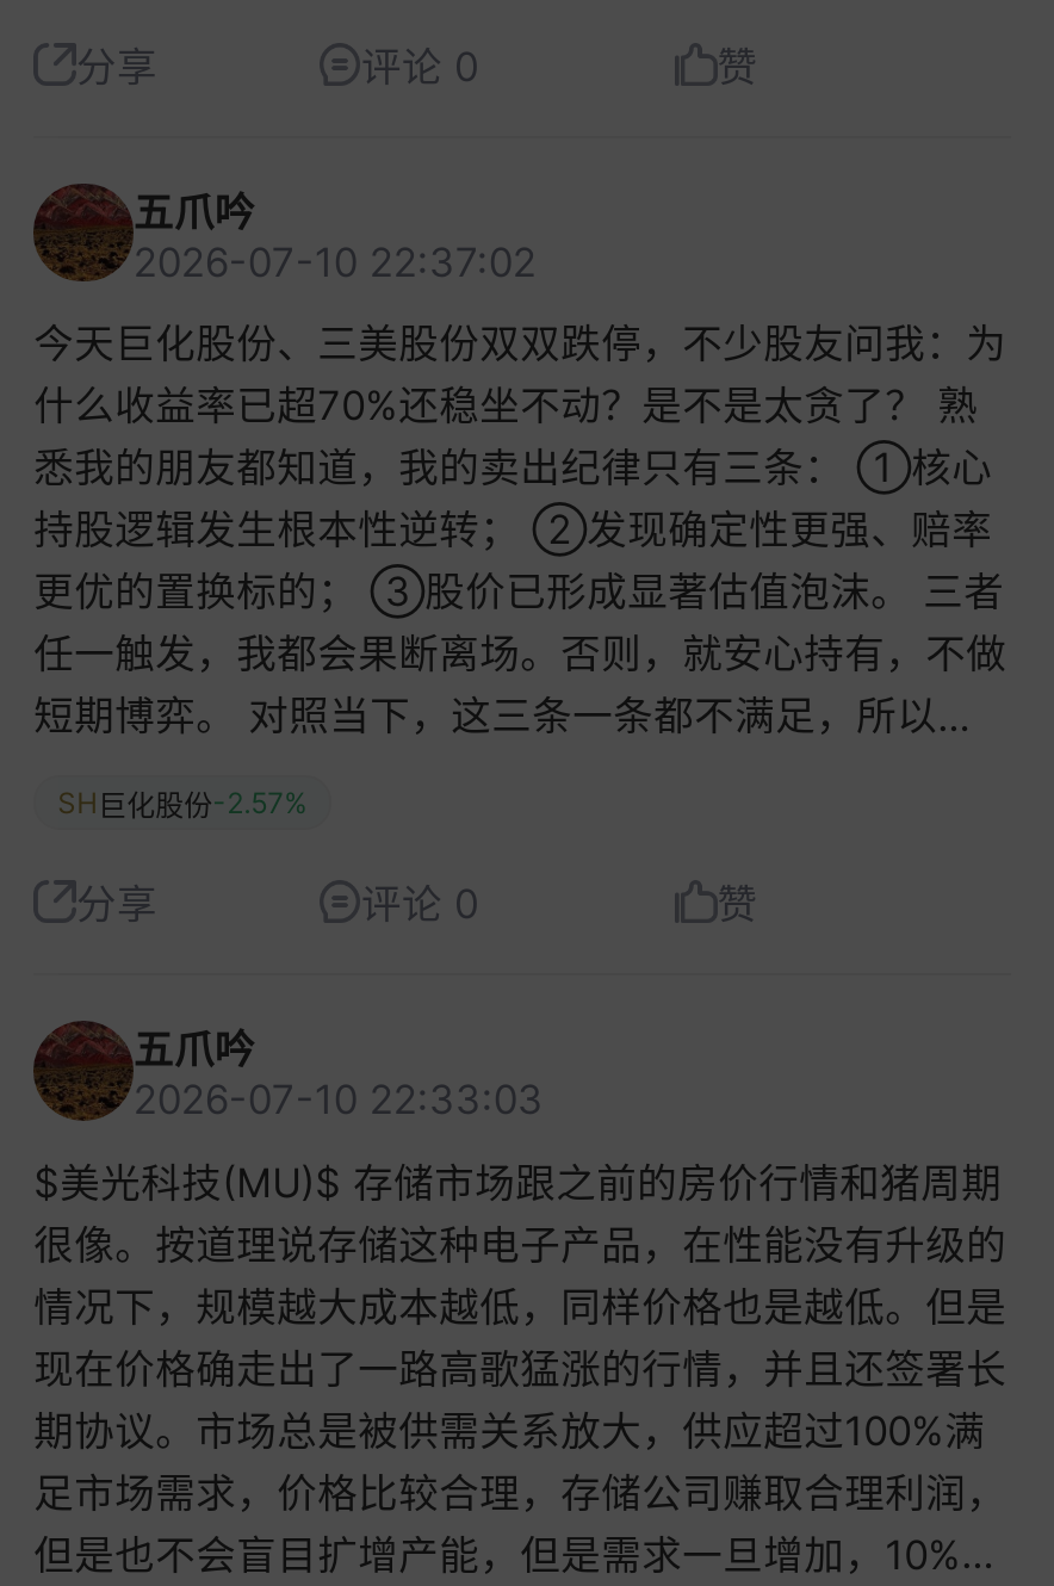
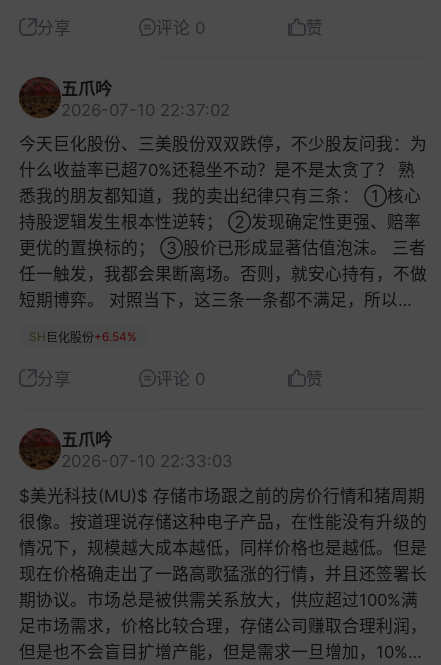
- SH巨化股份-2.57%
+ SH巨化股份+6.54%
